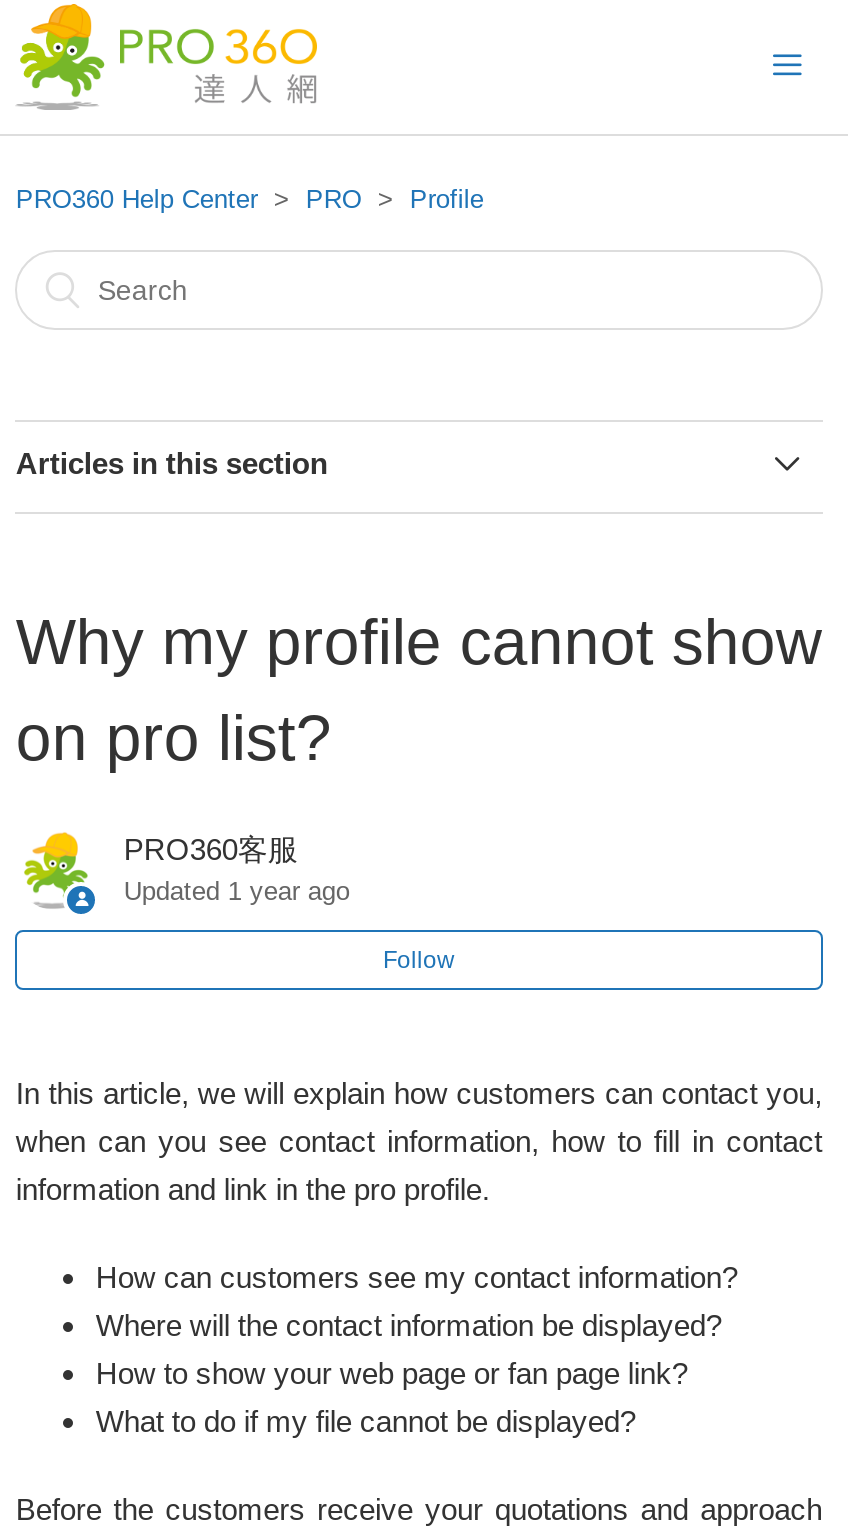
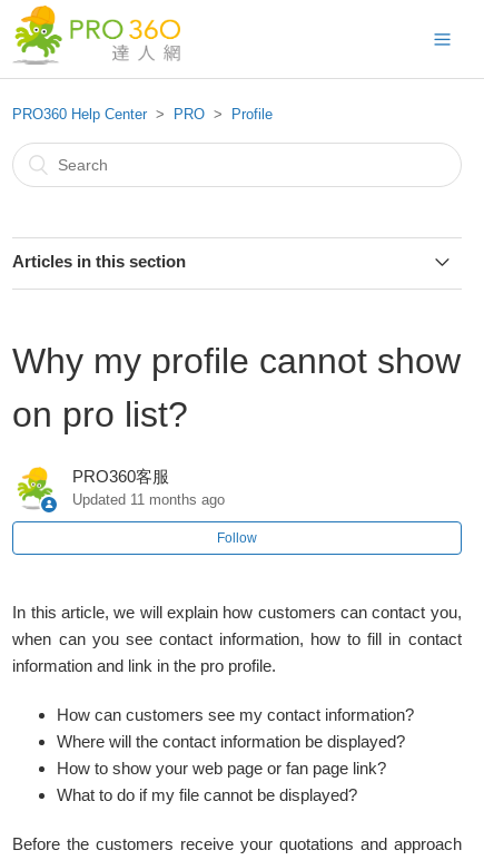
- Updated 1 year ago
+ Updated 11 months ago
